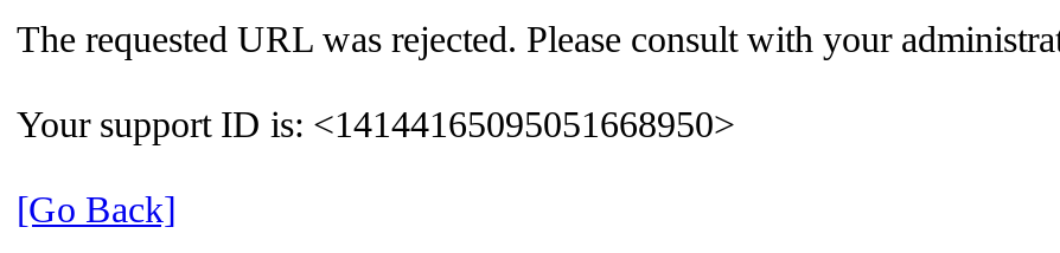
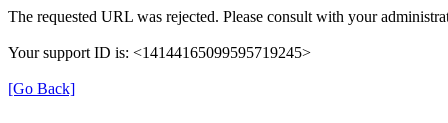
- Your support ID is: <14144165095051668950>
+ Your support ID is: <14144165099595719245>
